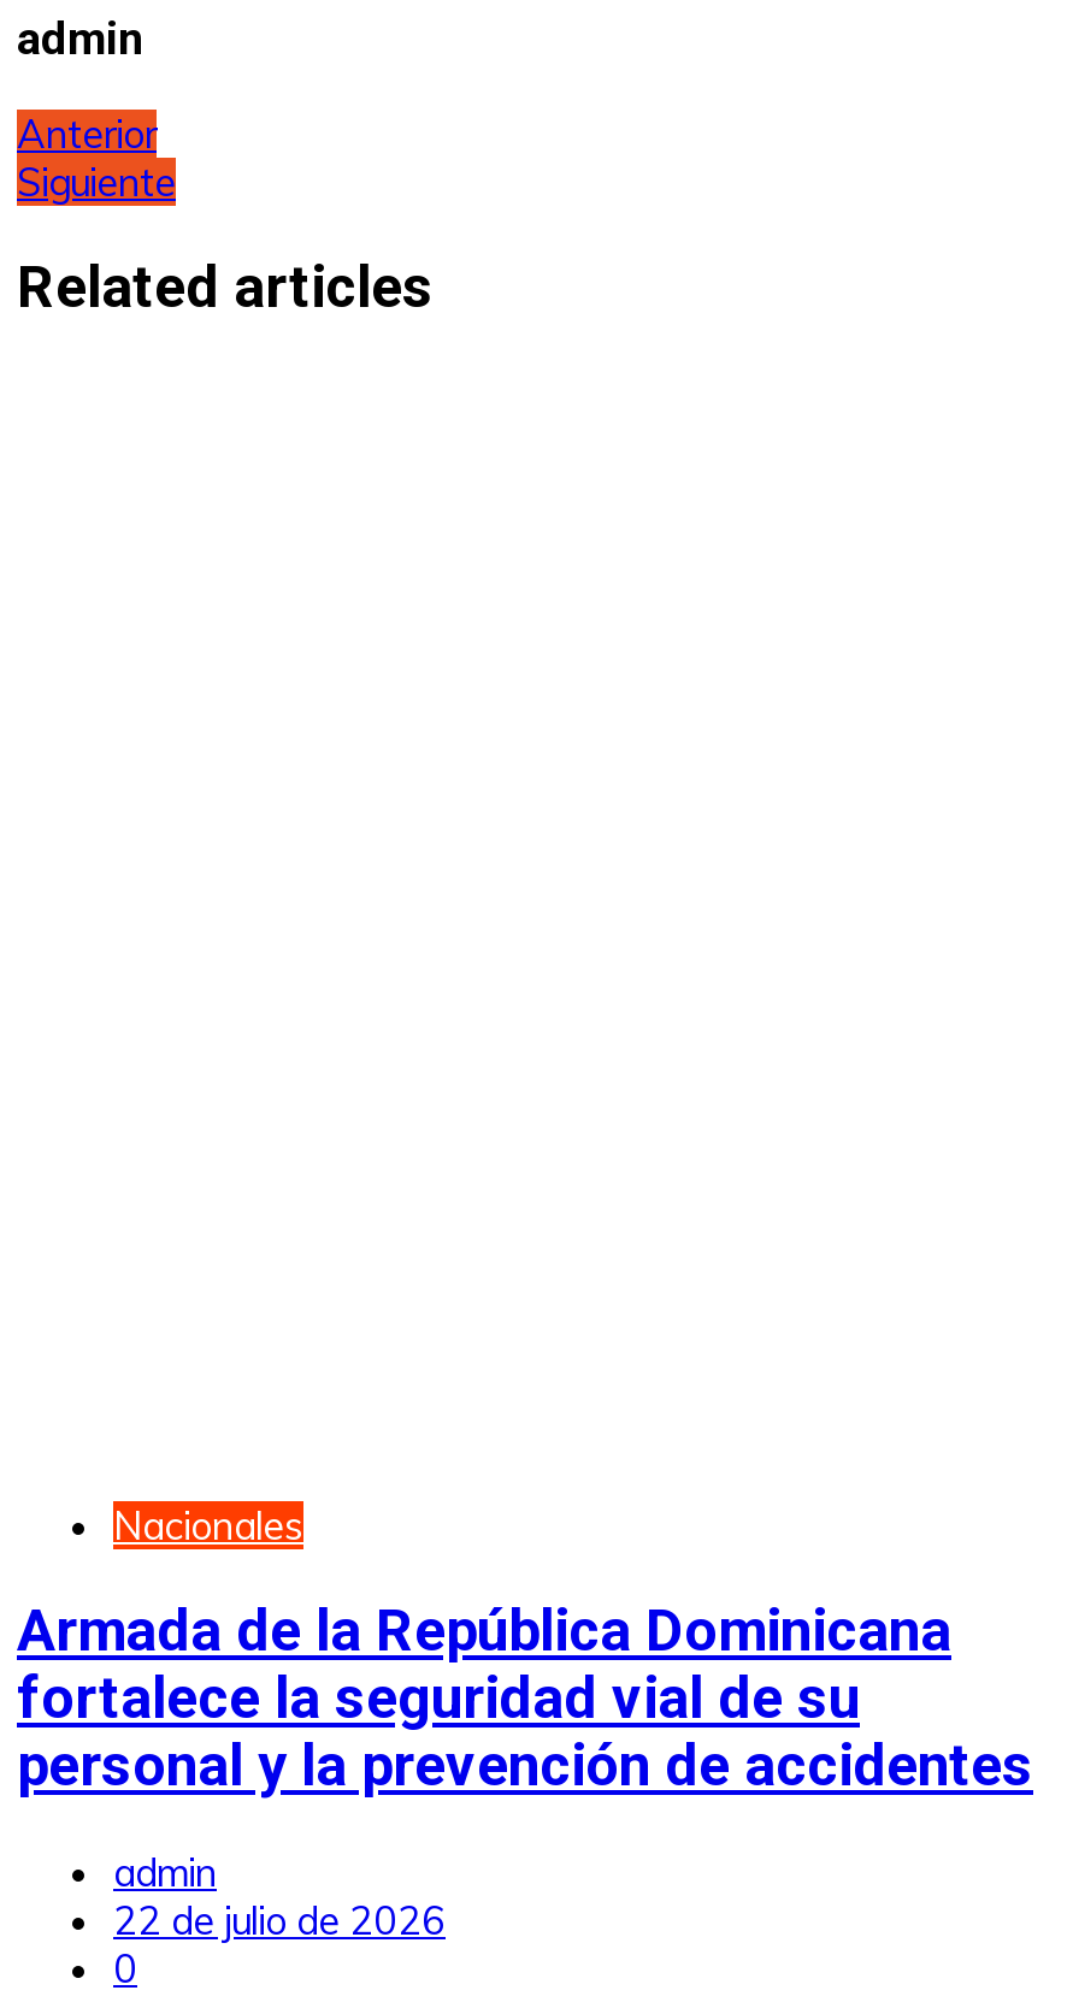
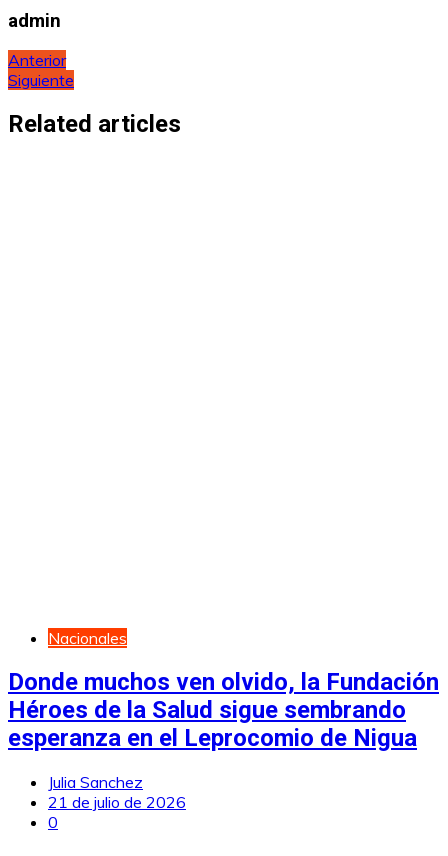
- Armada de la República Dominicana
- fortalece la seguridad vial de su
- personal y la prevención de accidentes
+ Donde muchos ven olvido, la Fundación
+ Héroes de la Salud sigue sembrando
+ esperanza en el Leprocomio de Nigua

- admin
- 22 de julio de 2026
+ Julia Sanchez
+ 21 de julio de 2026
